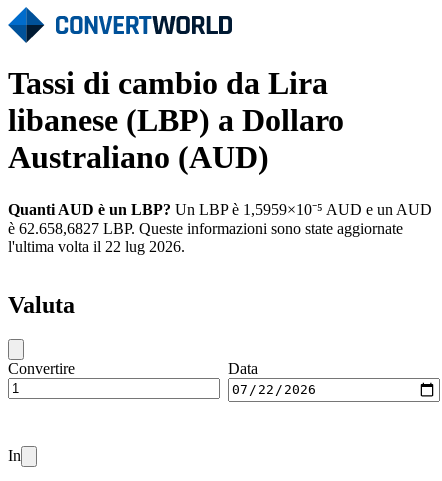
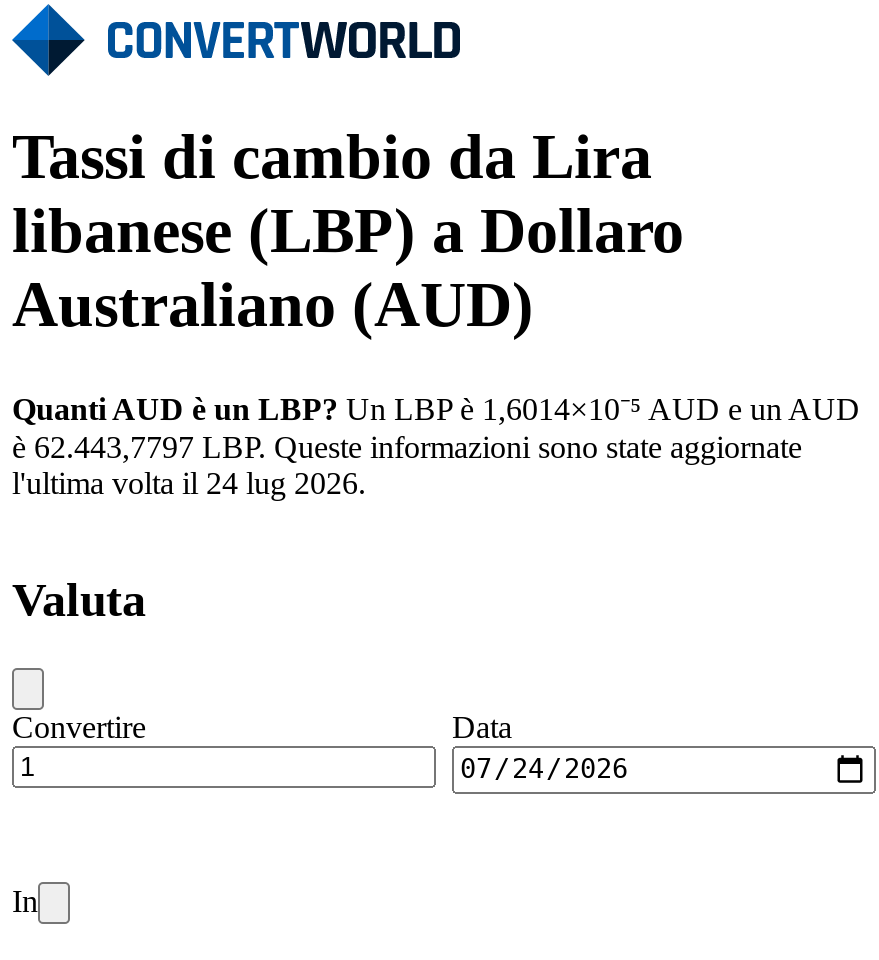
- Quanti AUD è un LBP? Un LBP è 1,5959×10⁻⁵ AUD e un AUD
+ Quanti AUD è un LBP? Un LBP è 1,6014×10⁻⁵ AUD e un AUD

- è 62.658,6827 LBP. Queste informazioni sono state aggiornate
+ è 62.443,7797 LBP. Queste informazioni sono state aggiornate

- l'ultima volta il 22 lug 2026.
+ l'ultima volta il 24 lug 2026.
